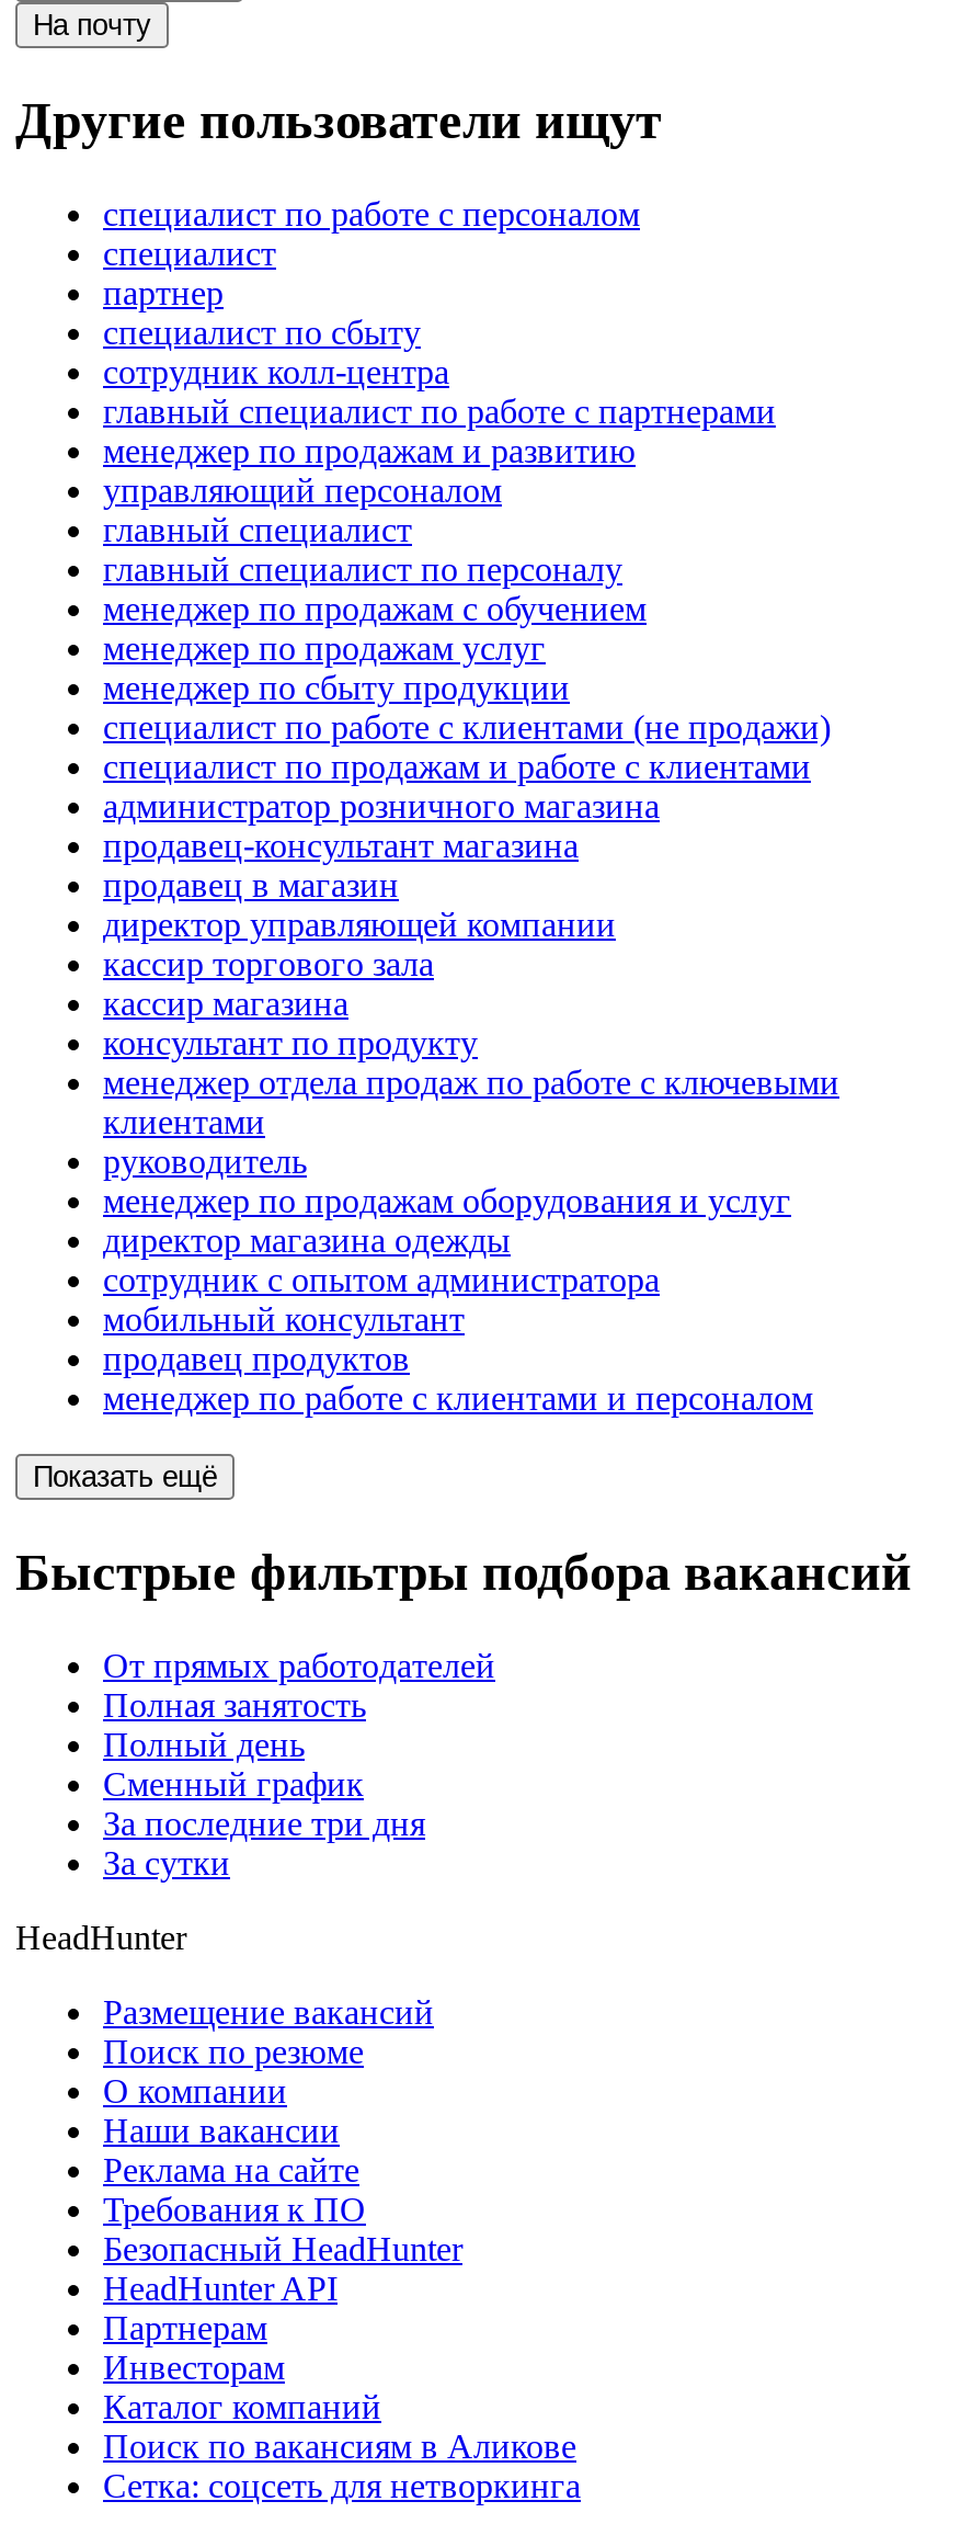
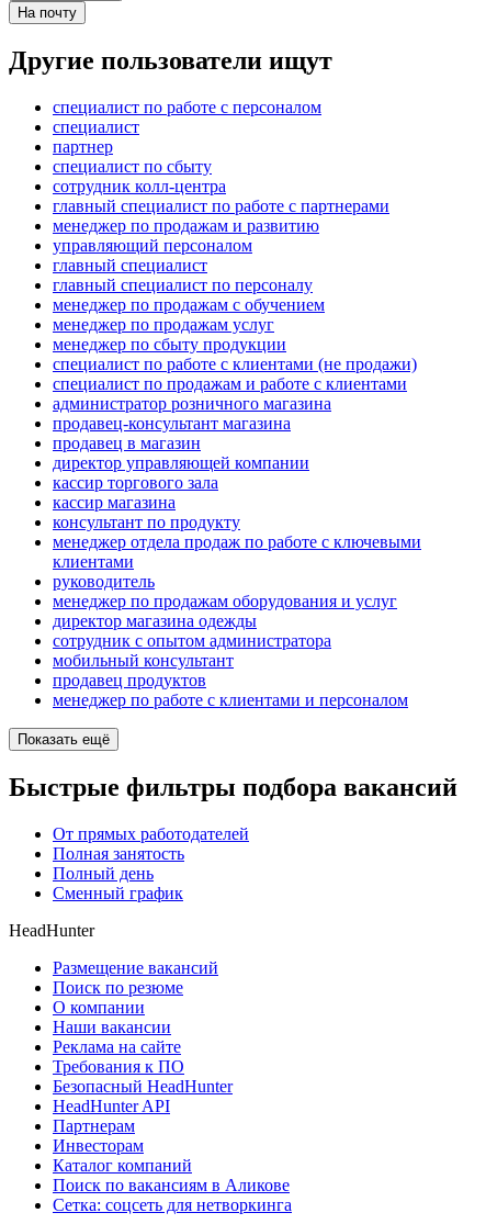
- За последние три дня
- За сутки
